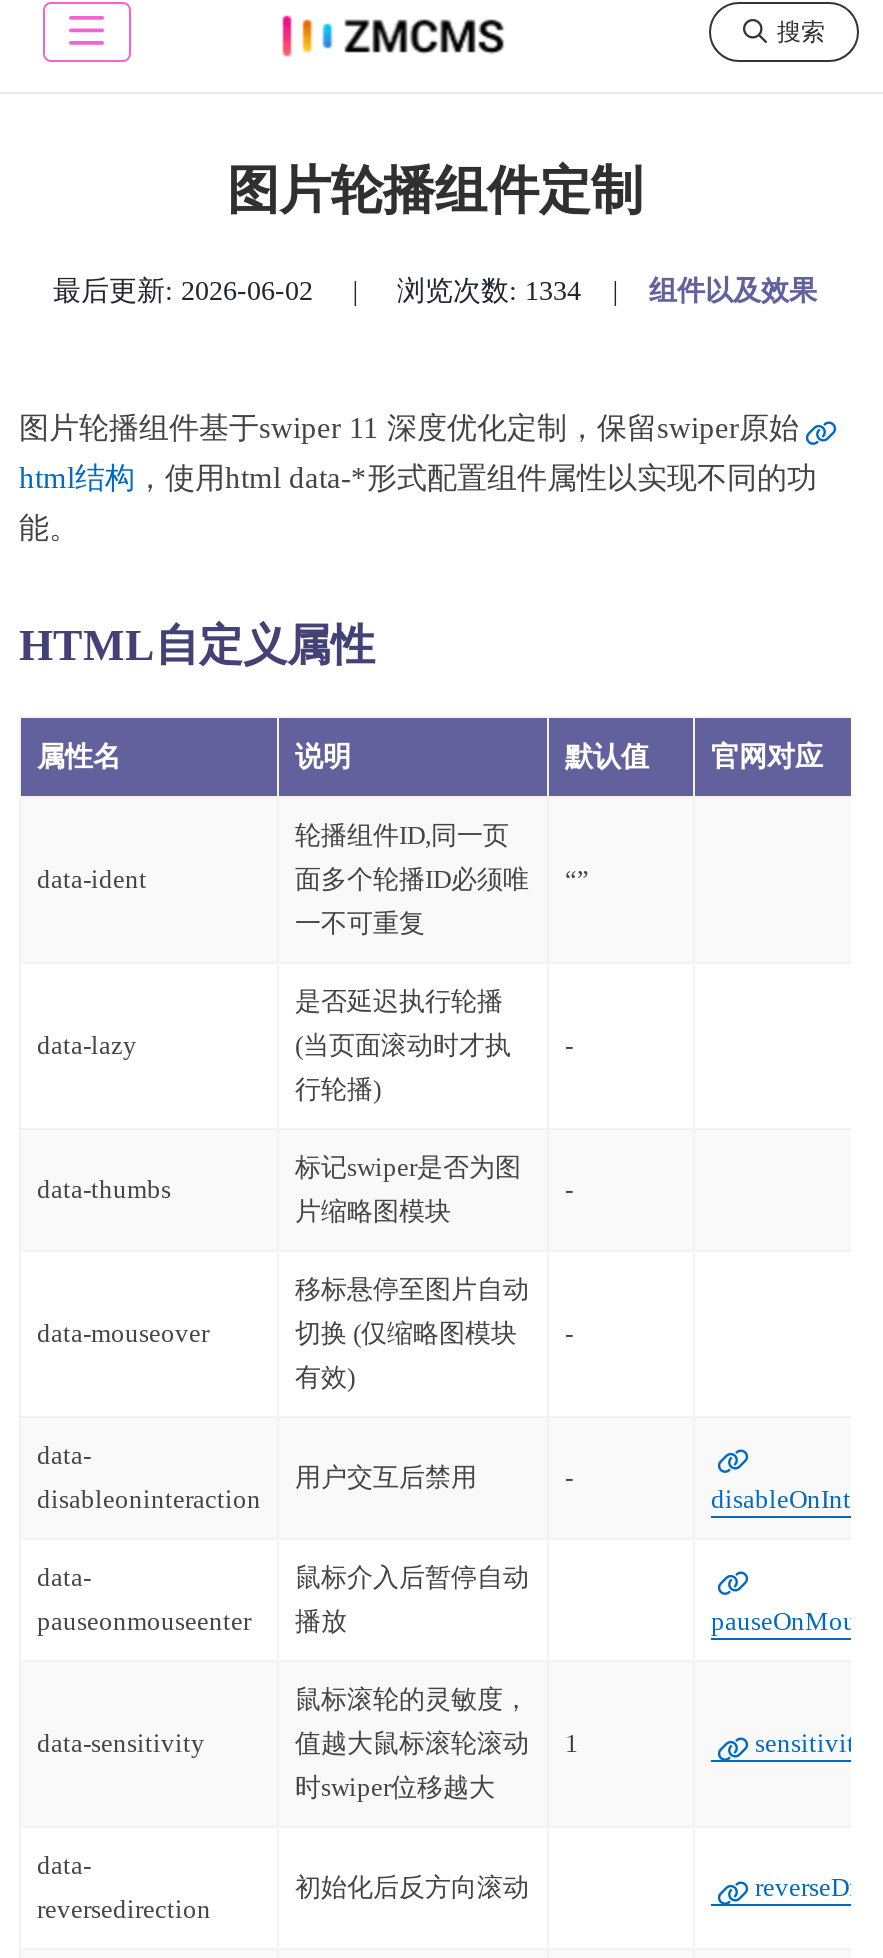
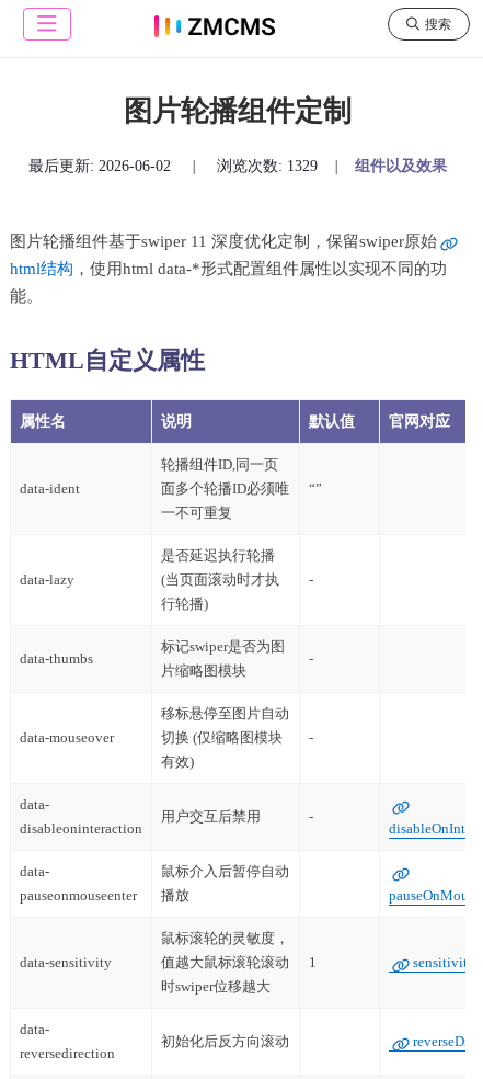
- 浏览次数: 1334
+ 浏览次数: 1329
